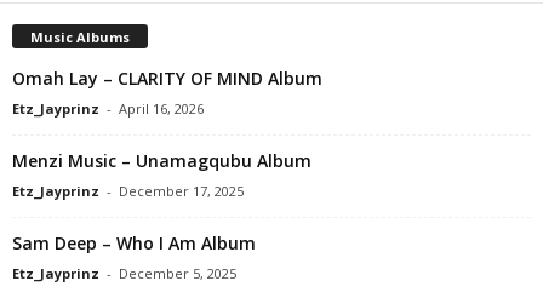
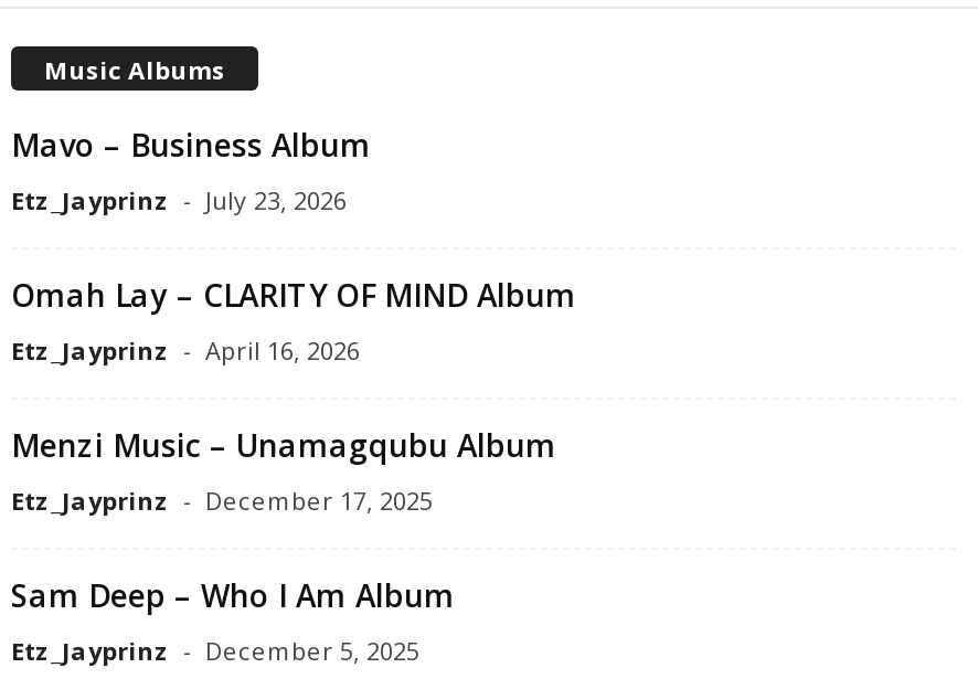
+ Mavo – Business Album
+ Etz_Jayprinz - July 23, 2026
